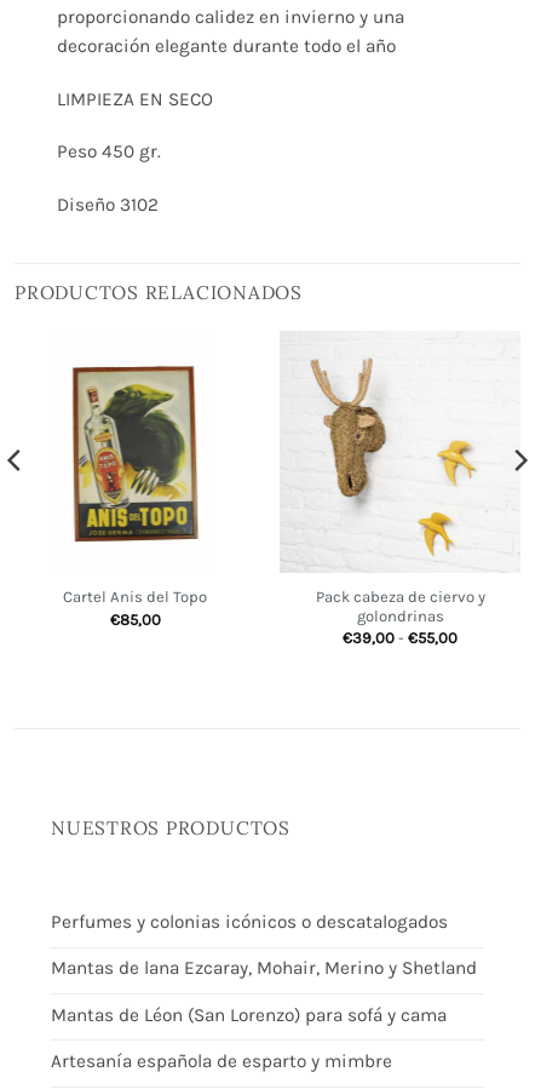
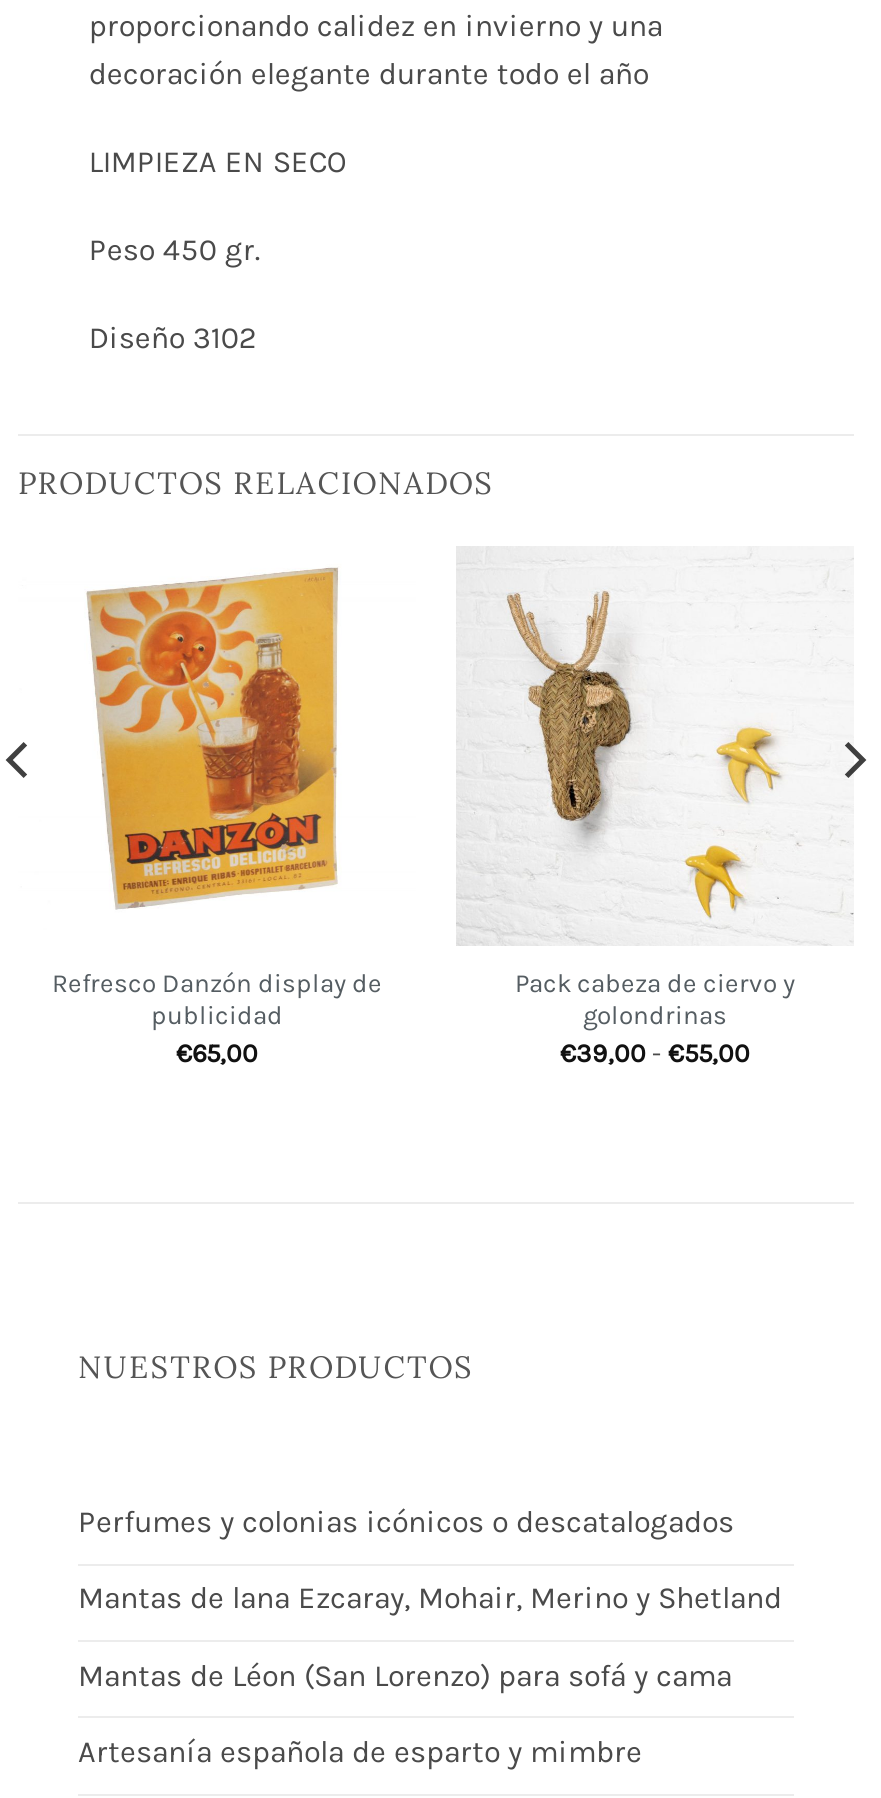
- [image]
- Cartel Anis del Topo
- €85,00
+ [image]
+ Refresco Danzón display de
+ publicidad
+ €65,00
